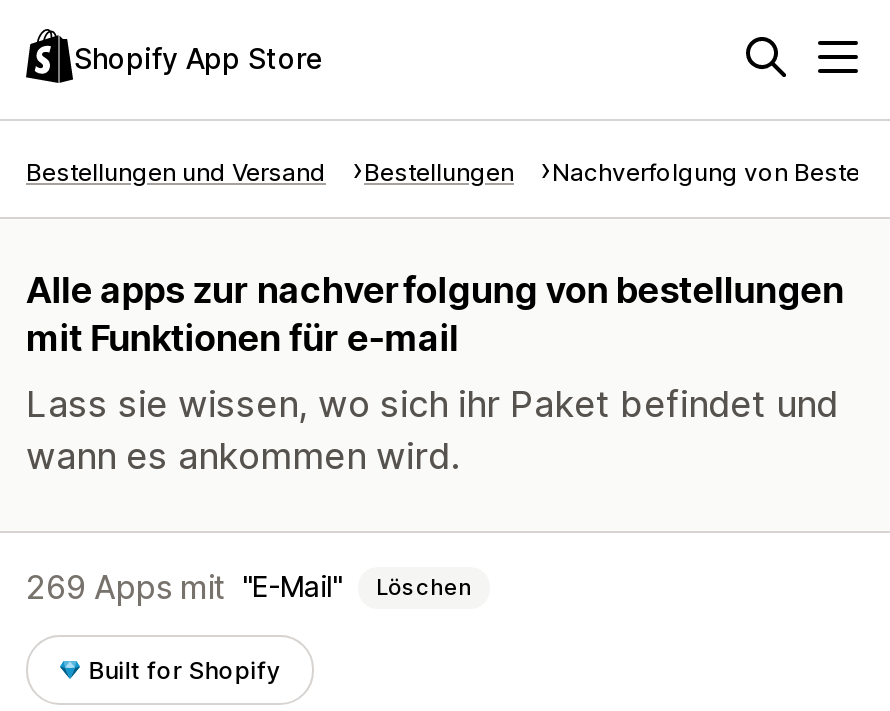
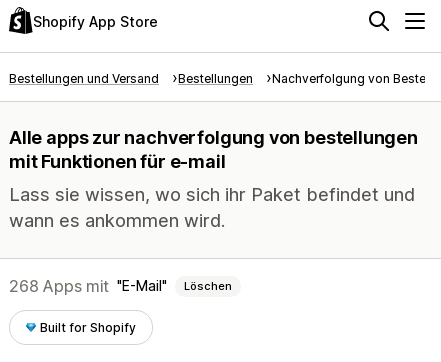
- 269 Apps mit E-Mail Löschen
+ 268 Apps mit E-Mail Löschen
